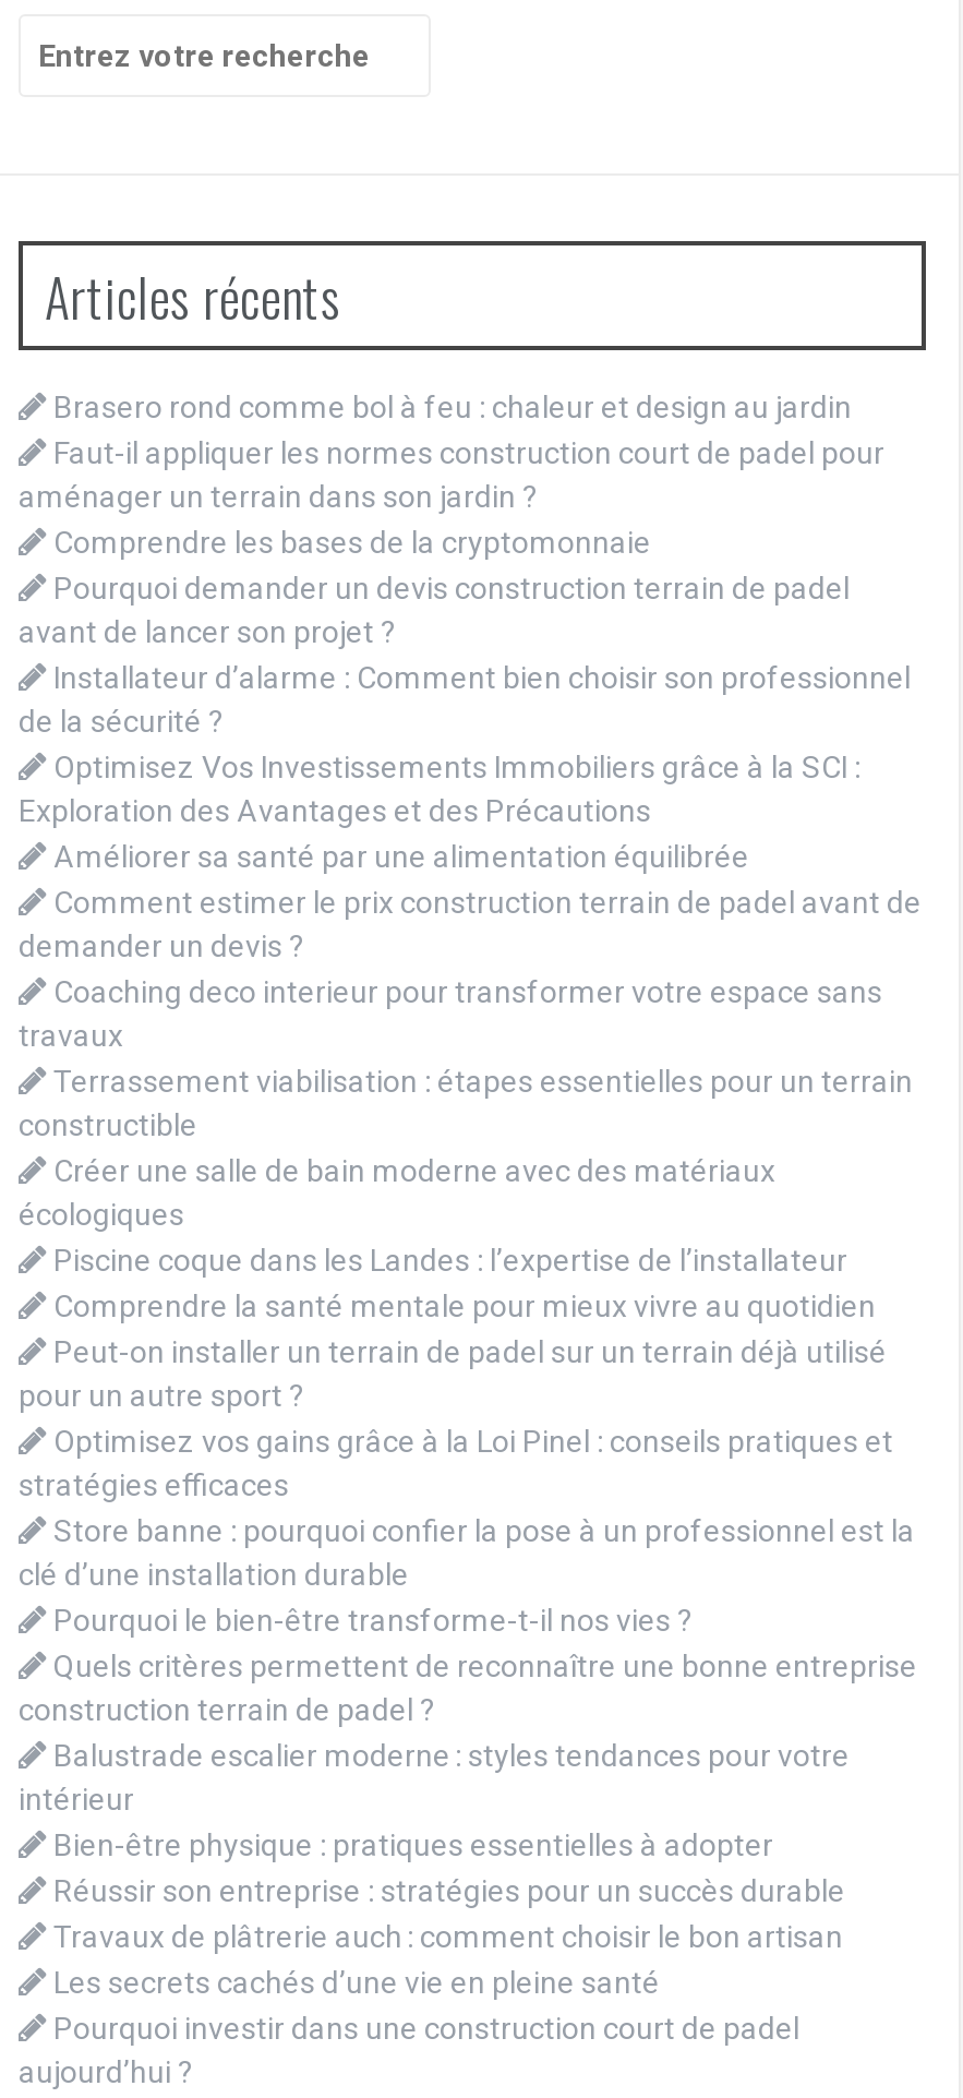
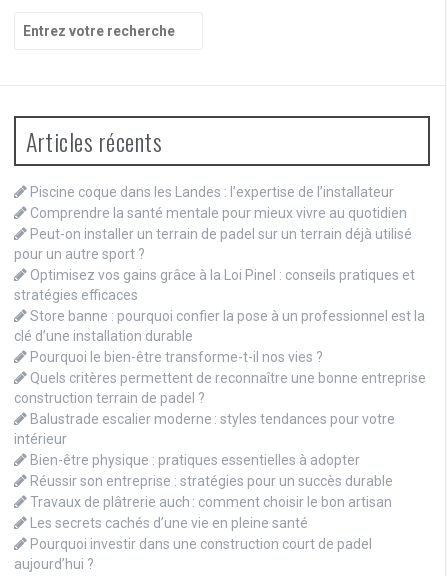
- Brasero rond comme bol à feu : chaleur et design au jardin
- Faut-il appliquer les normes construction court de padel pour
- aménager un terrain dans son jardin ?
- Comprendre les bases de la cryptomonnaie
- Pourquoi demander un devis construction terrain de padel
- avant de lancer son projet ?
- Installateur d’alarme : Comment bien choisir son professionnel
- de la sécurité ?
- Optimisez Vos Investissements Immobiliers grâce à la SCI :
- Exploration des Avantages et des Précautions
- Améliorer sa santé par une alimentation équilibrée
- Comment estimer le prix construction terrain de padel avant de
- demander un devis ?
- Coaching deco interieur pour transformer votre espace sans
- travaux
- Terrassement viabilisation : étapes essentielles pour un terrain
- constructible
- Créer une salle de bain moderne avec des matériaux
- écologiques
